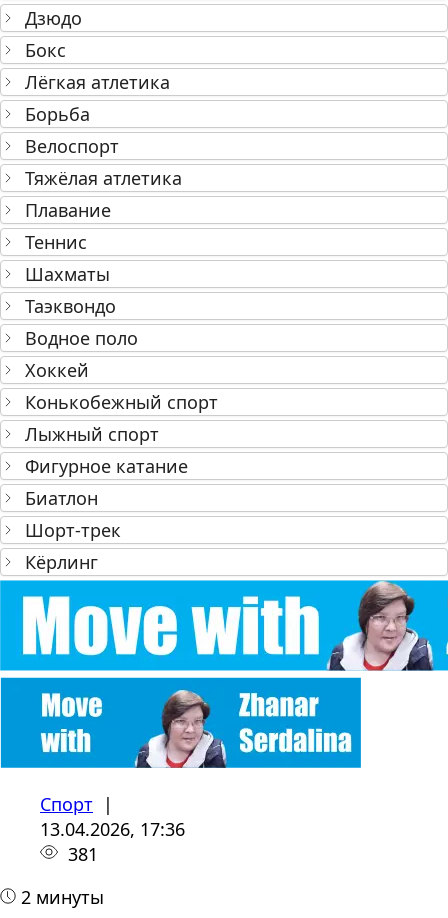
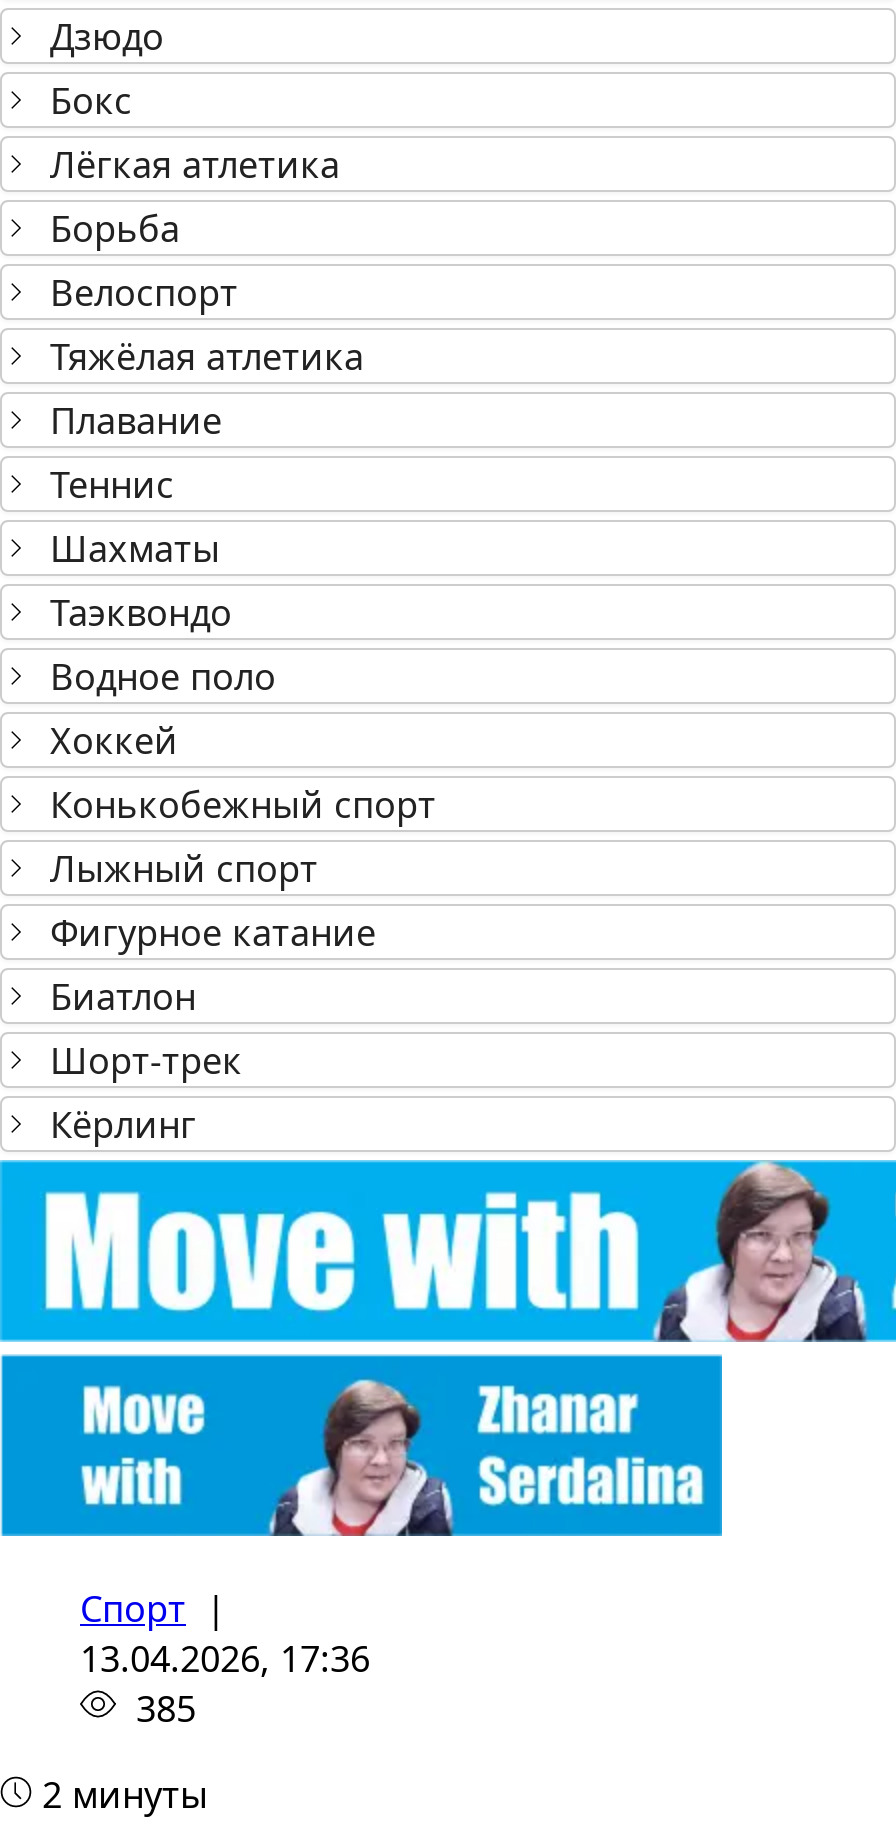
- 381
+ 385
